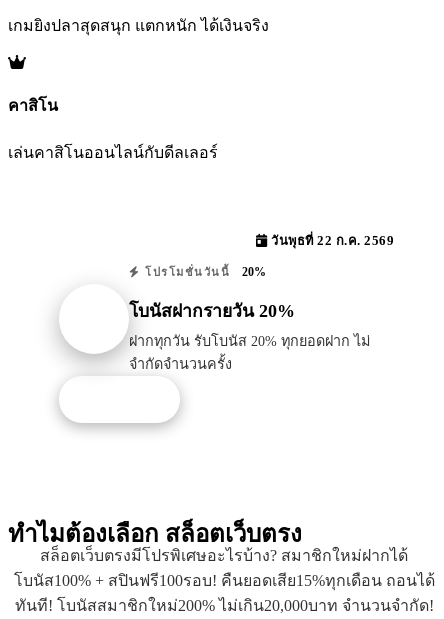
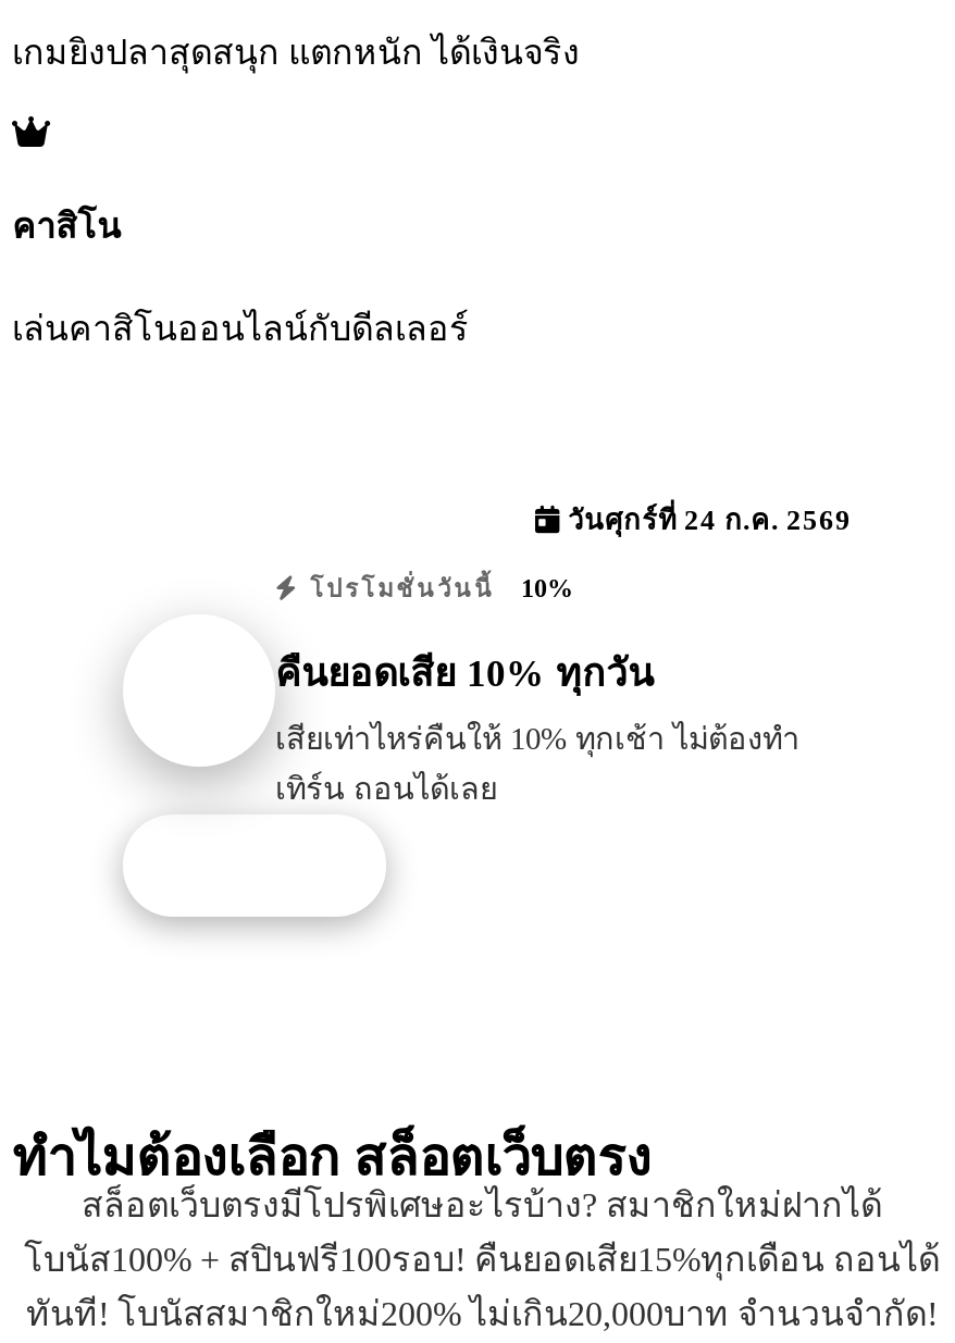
- วันพุธที่ 22 ก.ค. 2569
+ วันศุกร์ที่ 24 ก.ค. 2569

- โปรโมชั่นวันนี้ 20%
+ โปรโมชั่นวันนี้ 10%

- โบนัสฝากรายวัน 20%
+ คืนยอดเสีย 10% ทุกวัน

- ฝากทุกวัน รับโบนัส 20% ทุกยอดฝาก ไม่
- จำกัดจำนวนครั้ง
+ เสียเท่าไหร่คืนให้ 10% ทุกเช้า ไม่ต้องทำ
+ เทิร์น ถอนได้เลย
